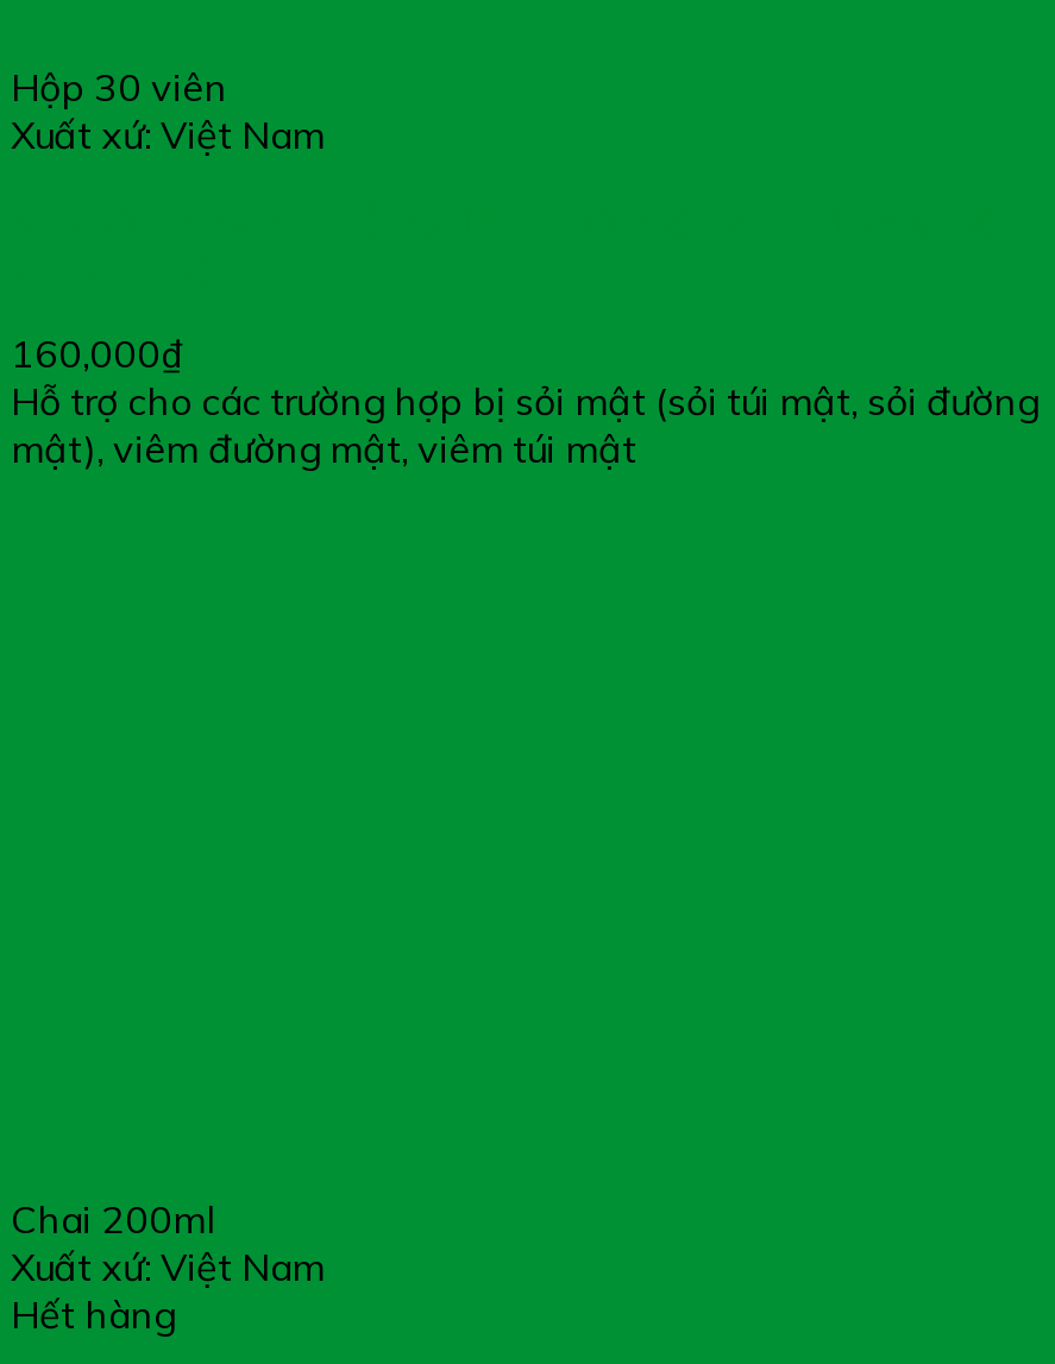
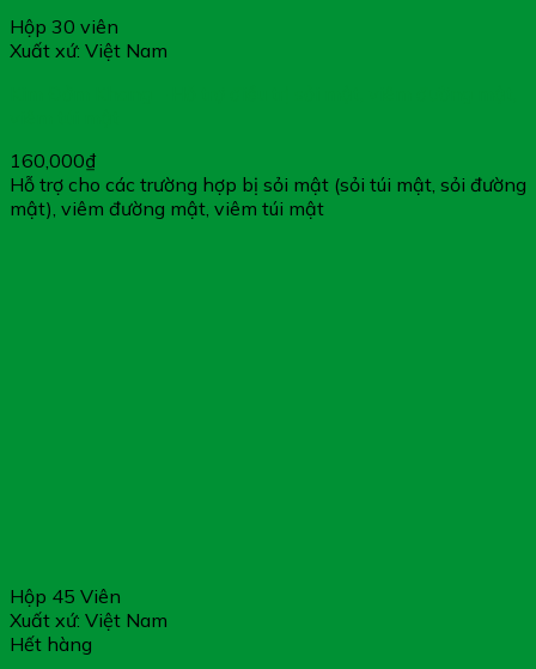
- Chai 200ml
+ Hộp 45 Viên
